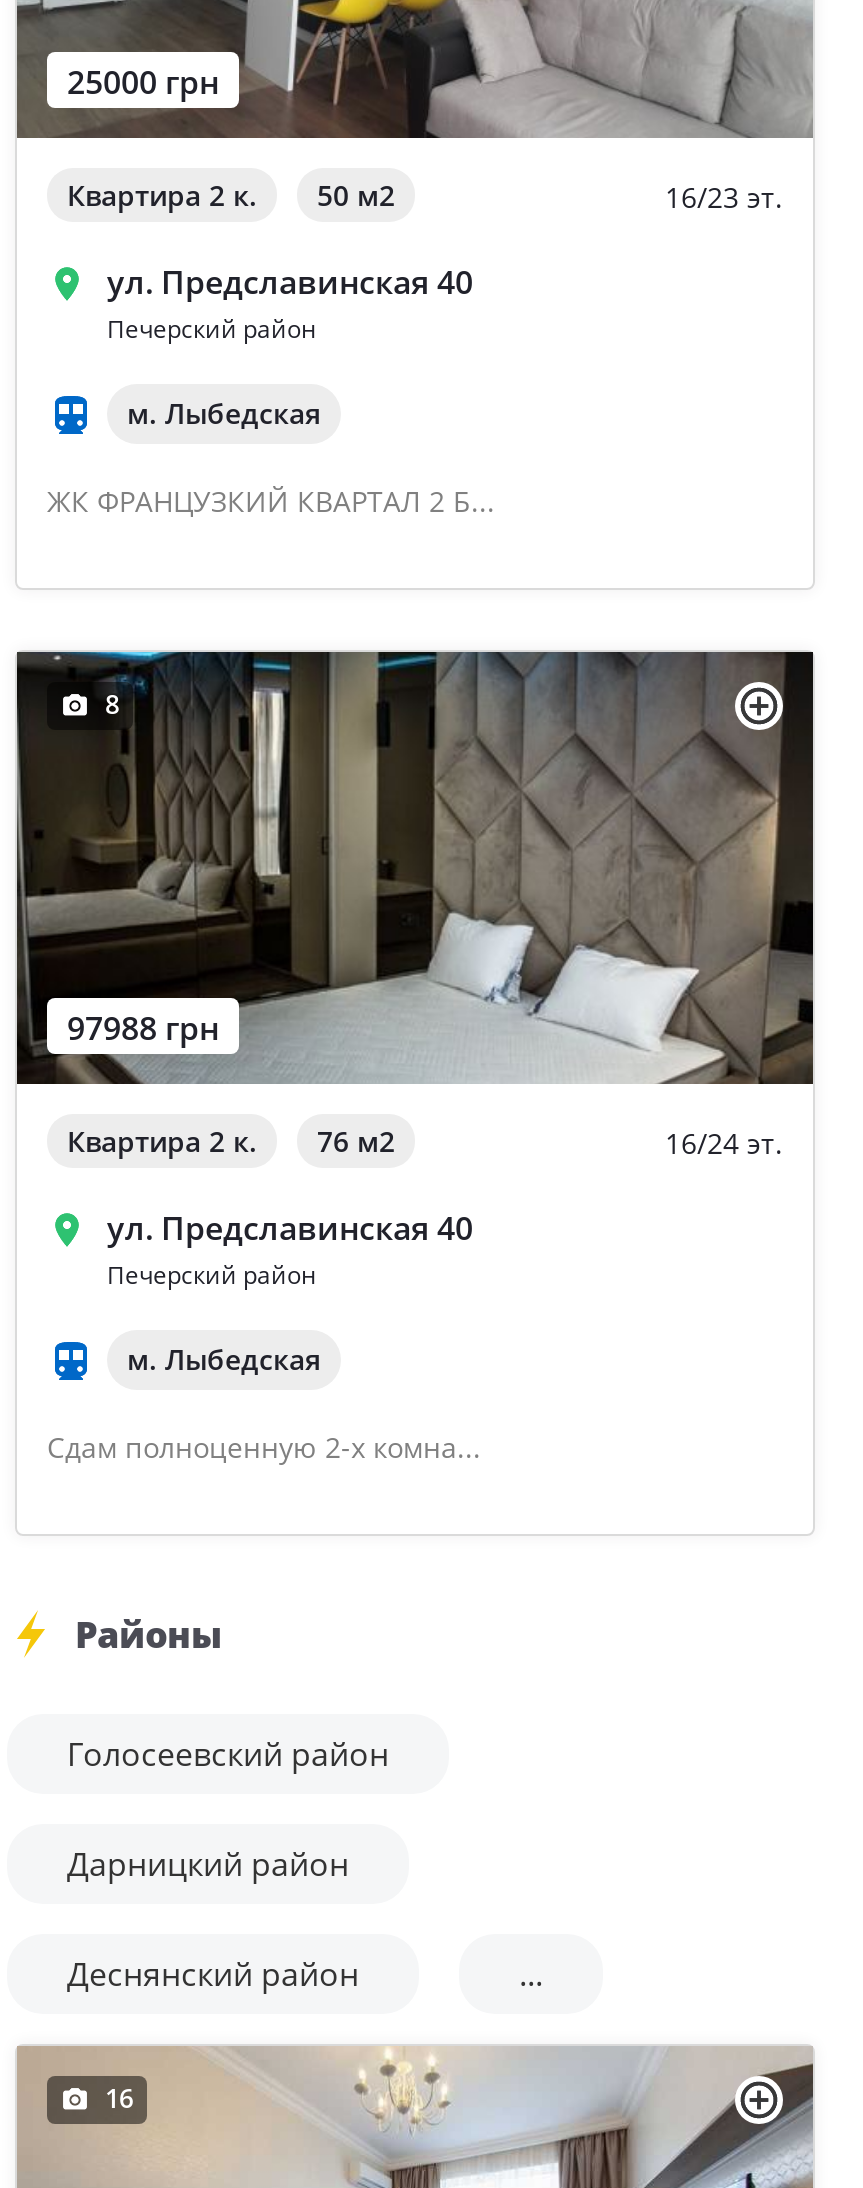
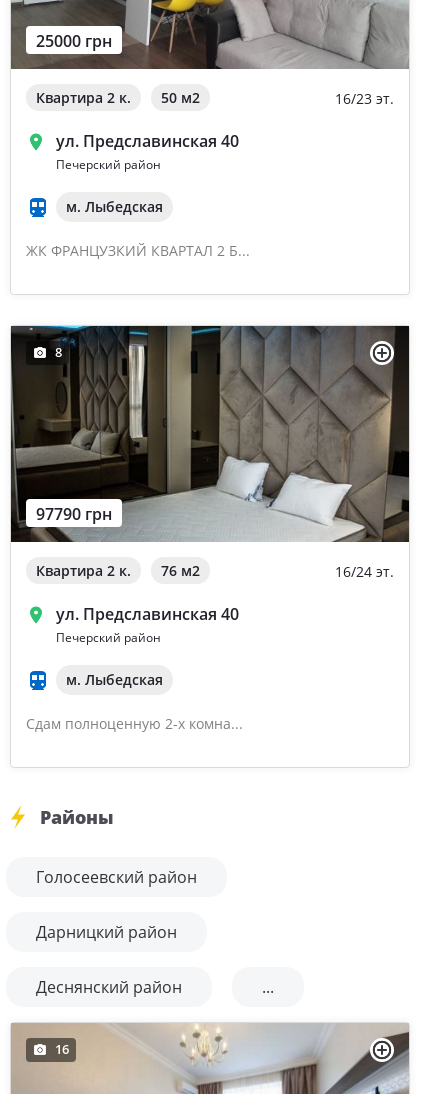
- 97988 грн
+ 97790 грн
